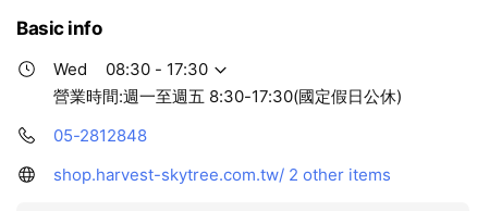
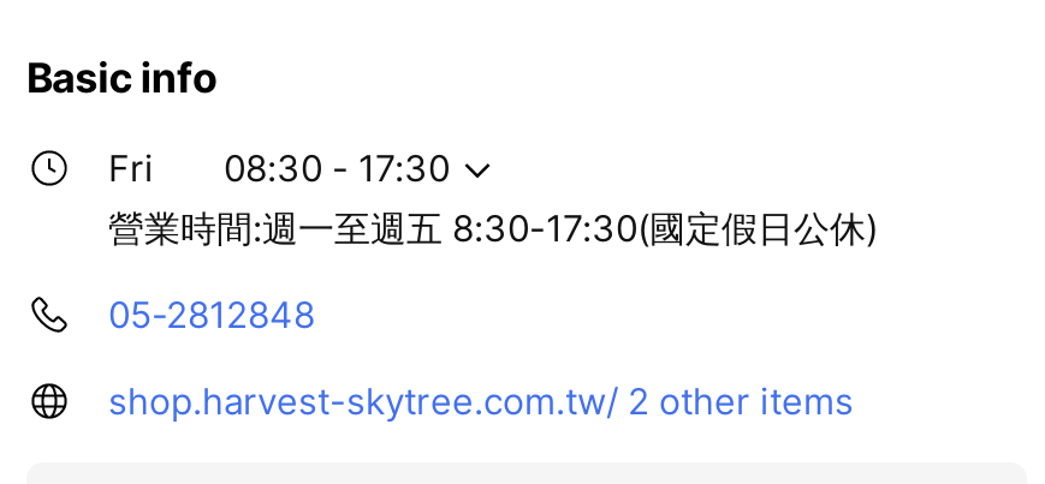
- Wed
+ Fri
